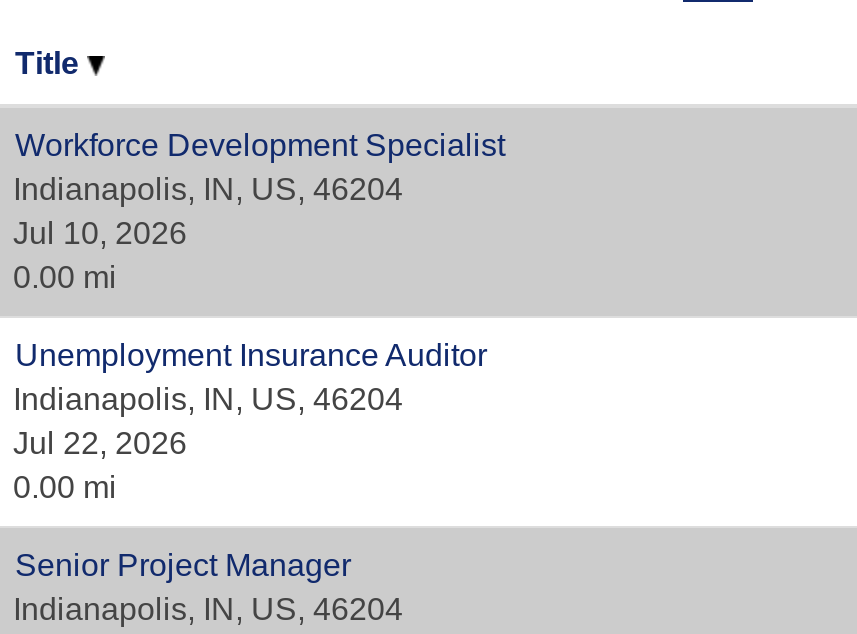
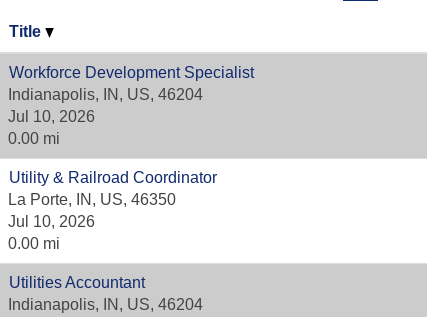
- Unemployment Insurance Auditor
- Indianapolis, IN, US, 46204
- Jul 22, 2026
+ Utility & Railroad Coordinator
+ La Porte, IN, US, 46350
+ Jul 10, 2026

- Senior Project Manager
+ Utilities Accountant
